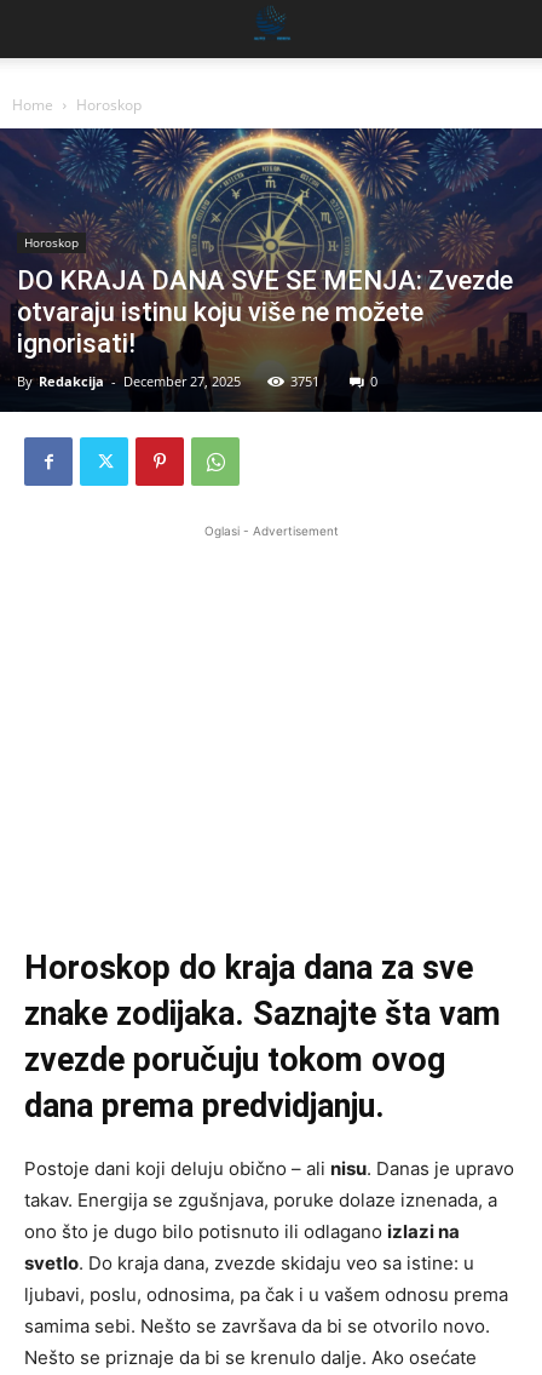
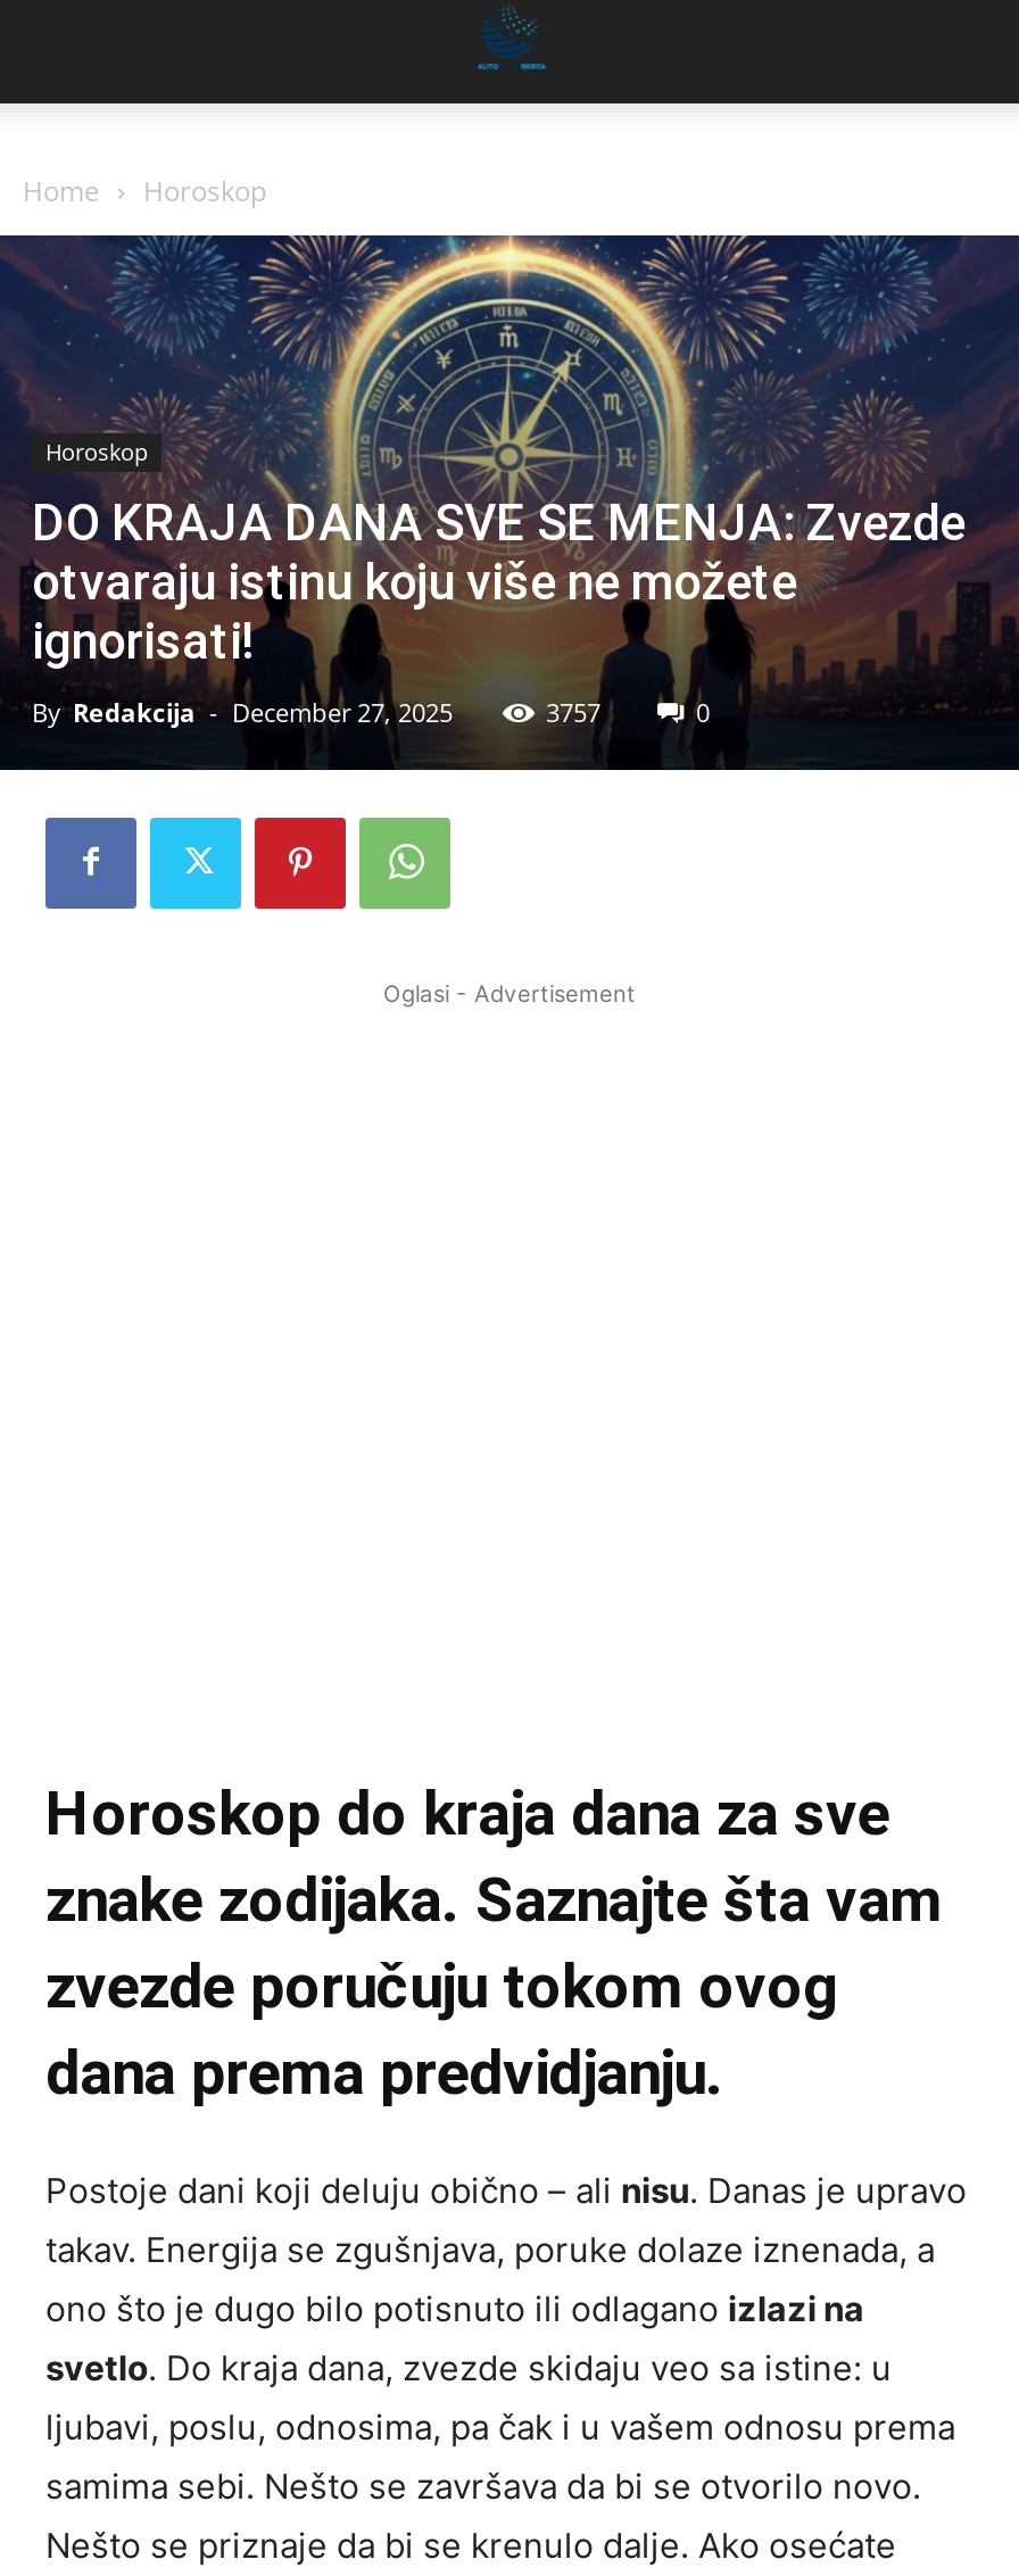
- 3751
+ 3757
